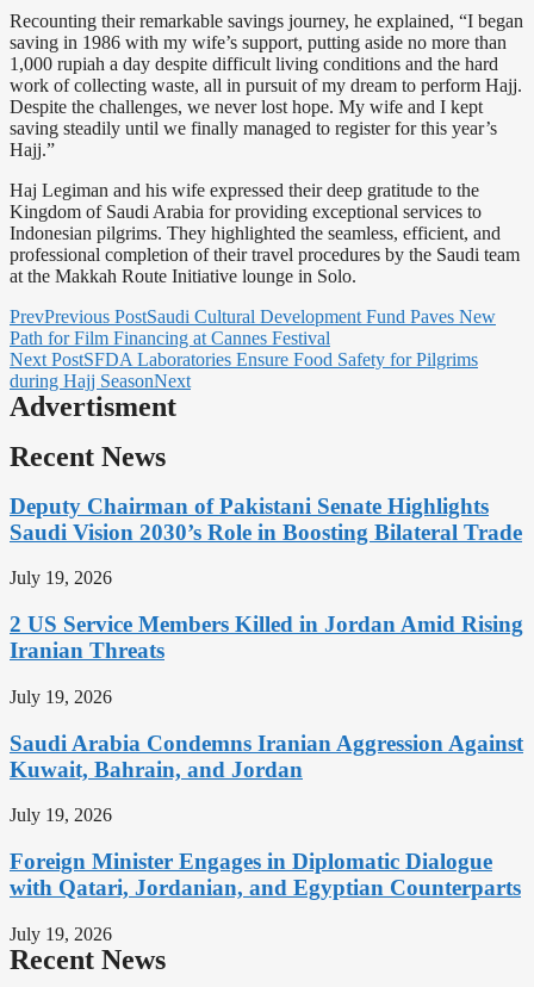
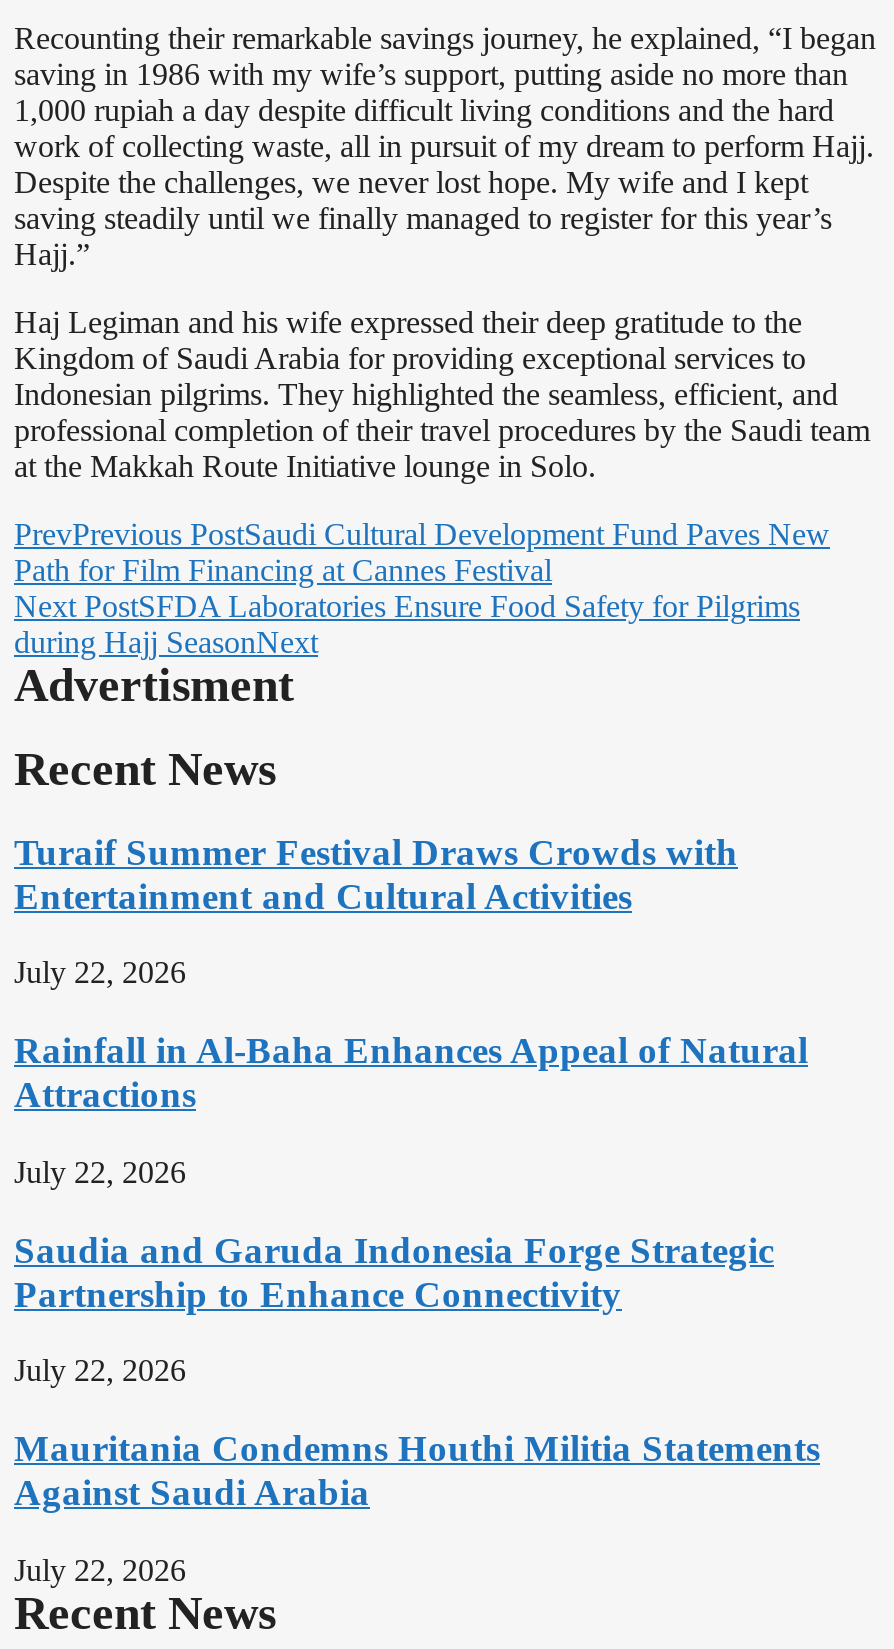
- Deputy Chairman of Pakistani Senate Highlights
- Saudi Vision 2030’s Role in Boosting Bilateral Trade
+ Turaif Summer Festival Draws Crowds with
+ Entertainment and Cultural Activities

- July 19, 2026
+ July 22, 2026

- 2 US Service Members Killed in Jordan Amid Rising
- Iranian Threats
+ Rainfall in Al-Baha Enhances Appeal of Natural
+ Attractions

- July 19, 2026
+ July 22, 2026

- Saudi Arabia Condemns Iranian Aggression Against
- Kuwait, Bahrain, and Jordan
+ Saudia and Garuda Indonesia Forge Strategic
+ Partnership to Enhance Connectivity

- July 19, 2026
+ July 22, 2026

- Foreign Minister Engages in Diplomatic Dialogue
- with Qatari, Jordanian, and Egyptian Counterparts
+ Mauritania Condemns Houthi Militia Statements
+ Against Saudi Arabia

- July 19, 2026
+ July 22, 2026
